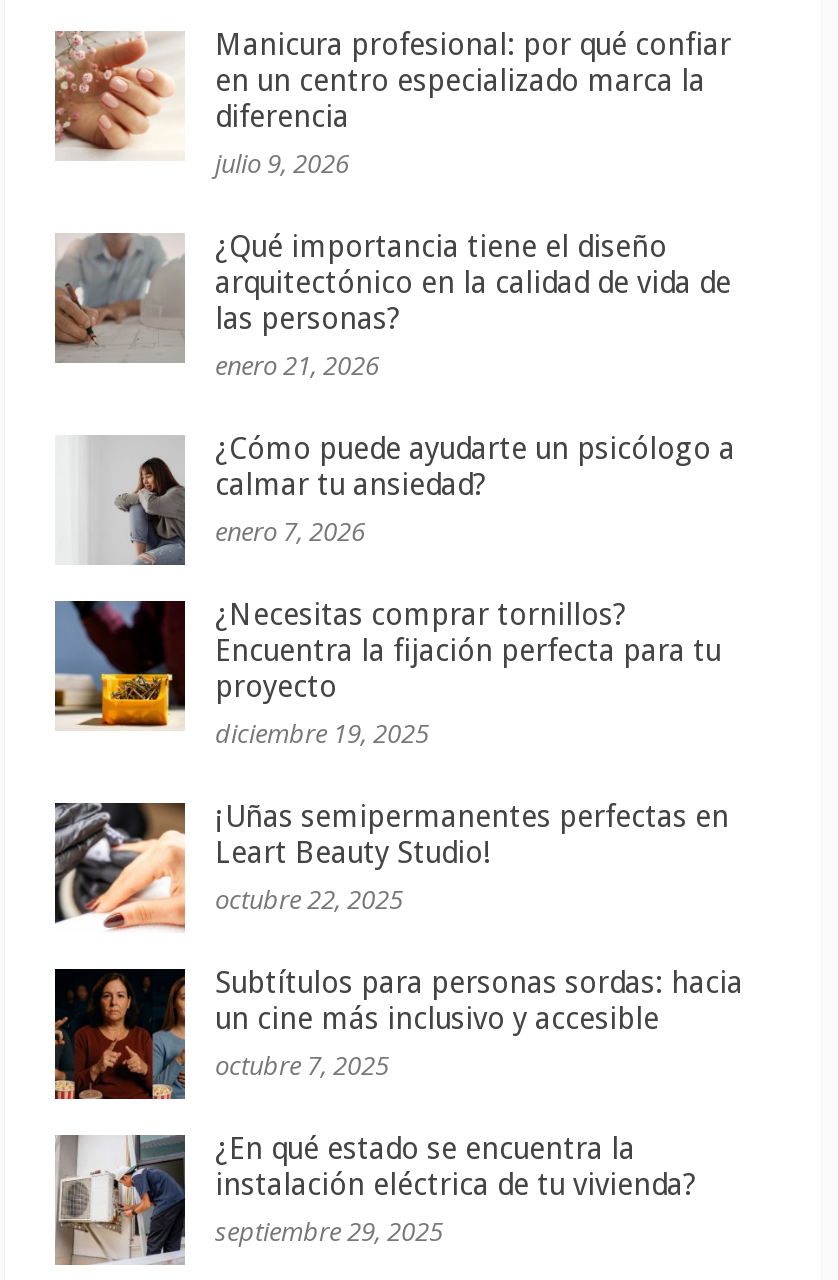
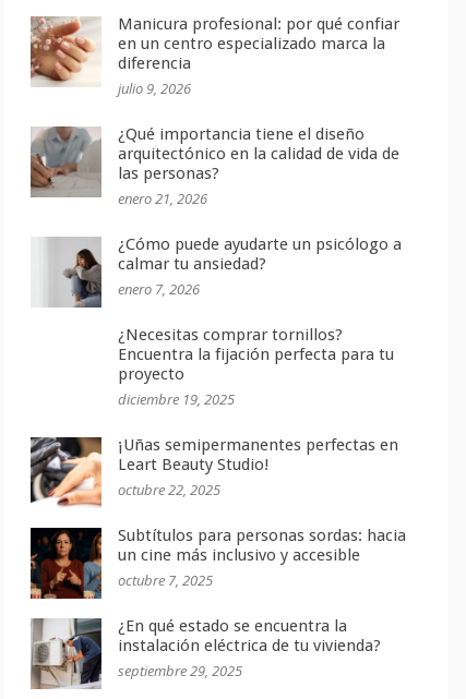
- [image]
